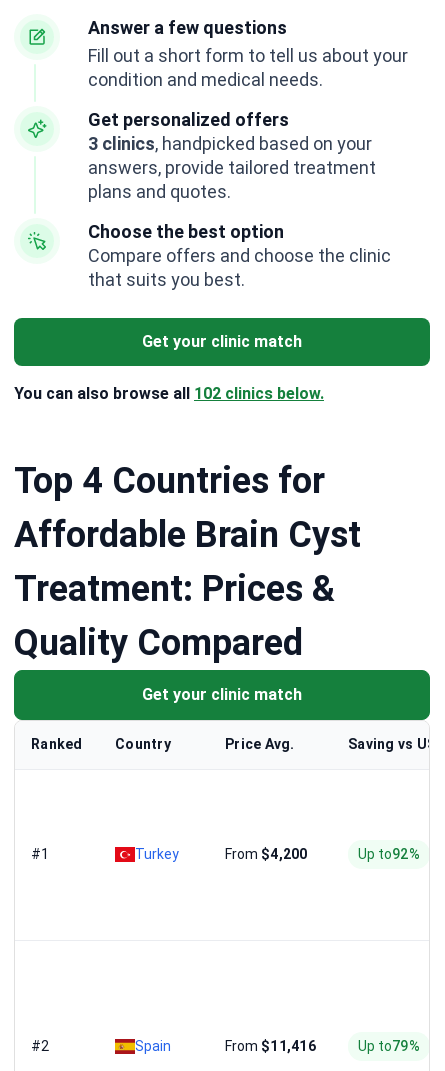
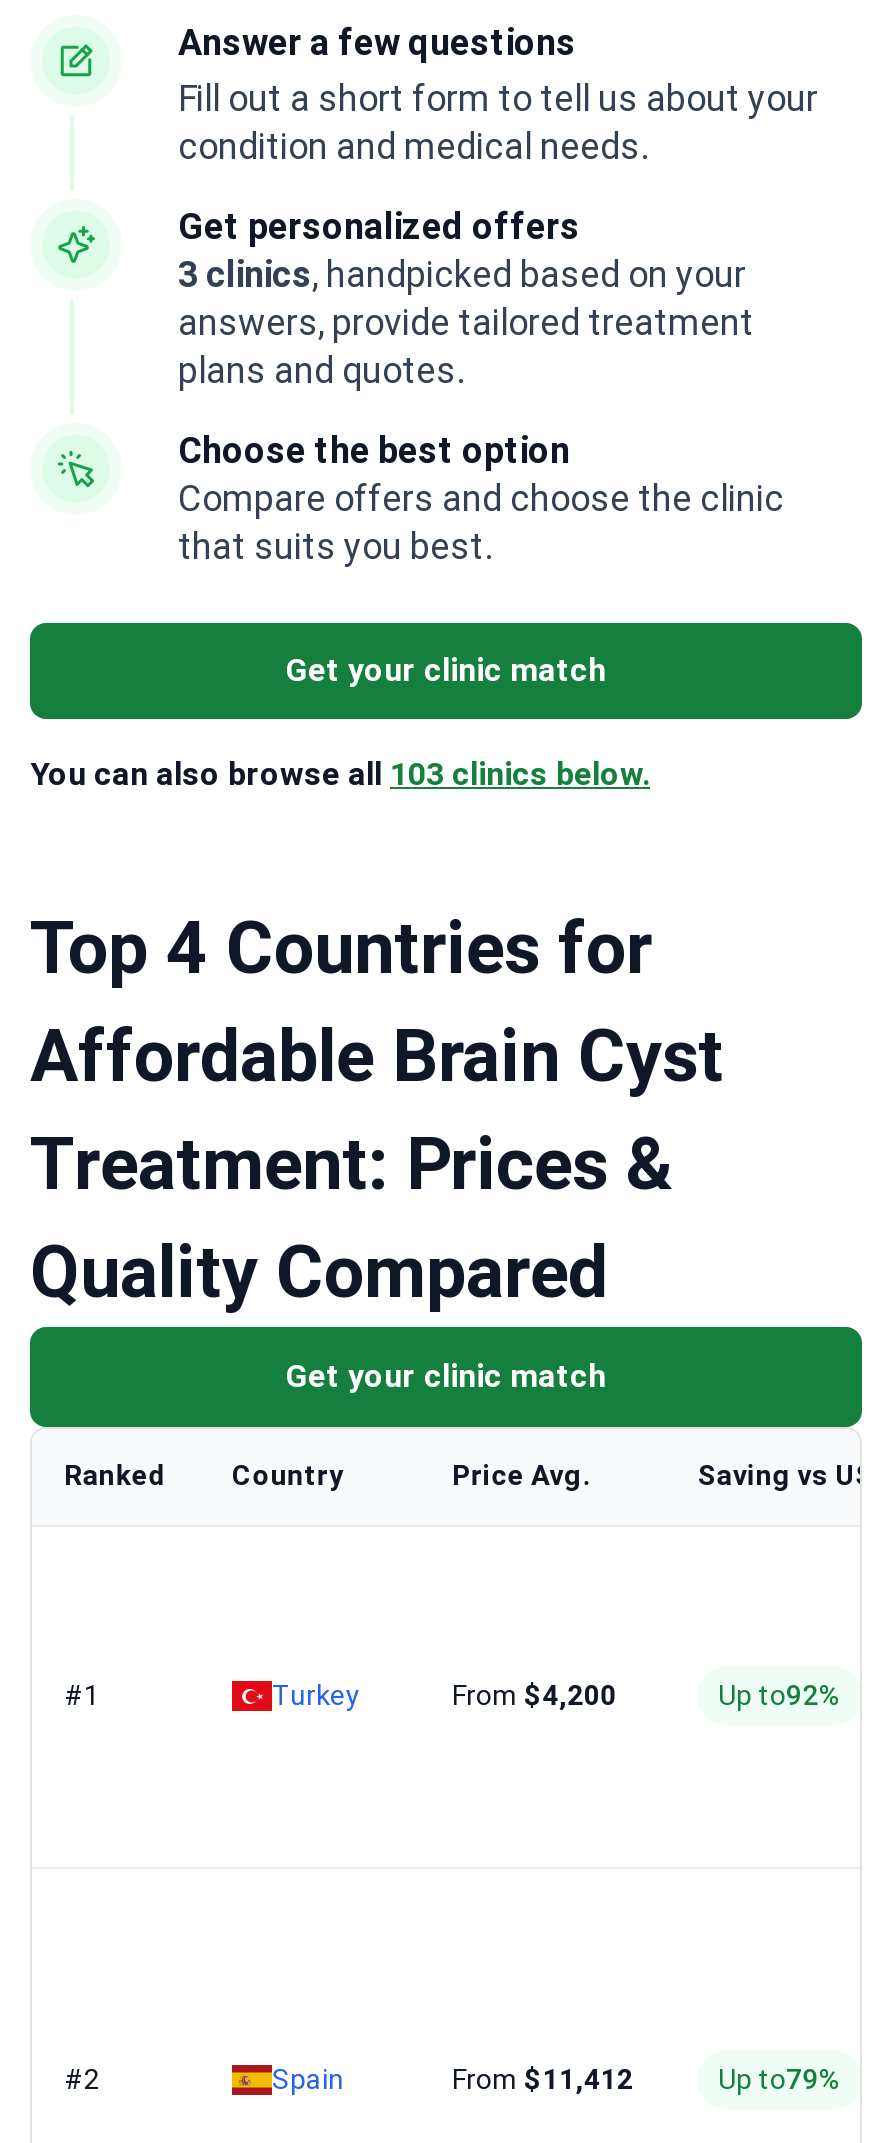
- You can also browse all 102 clinics below.
+ You can also browse all 103 clinics below.

- From $11,416
+ From $11,412
